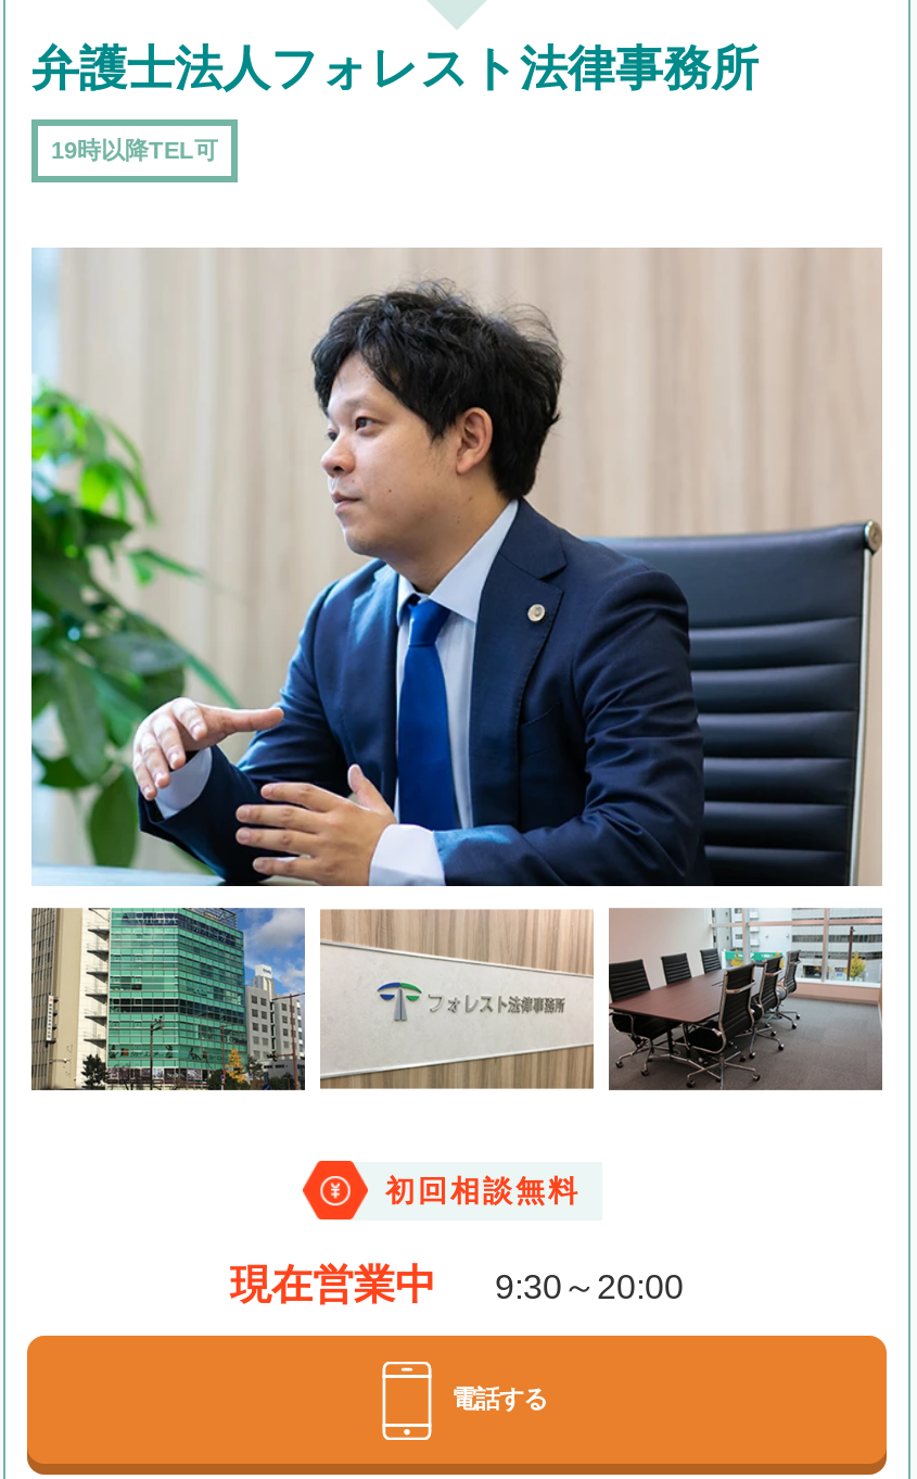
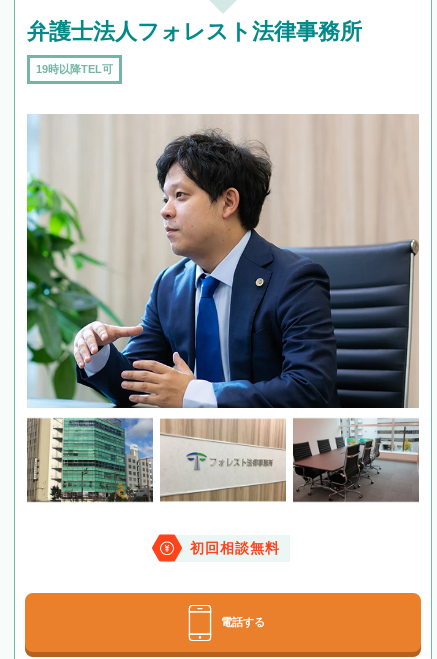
- 現在営業中
- 9:30～20:00
